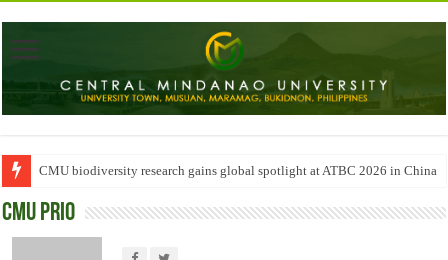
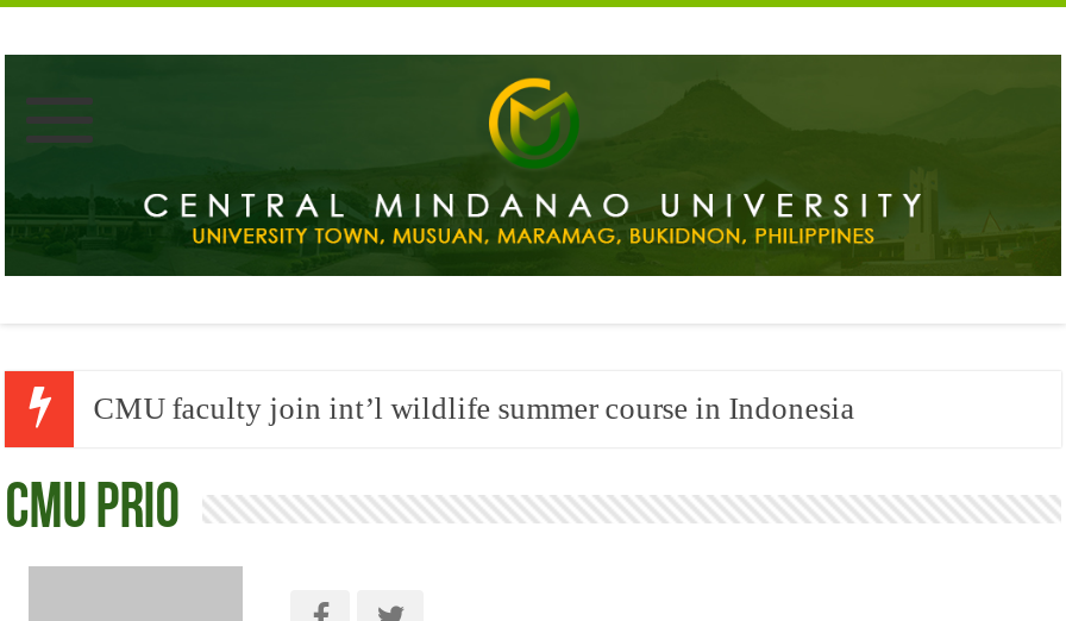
- CMU biodiversity research gains global spotlight at ATBC 2026 in China
+ CMU faculty join int’l wildlife summer course in Indonesia
